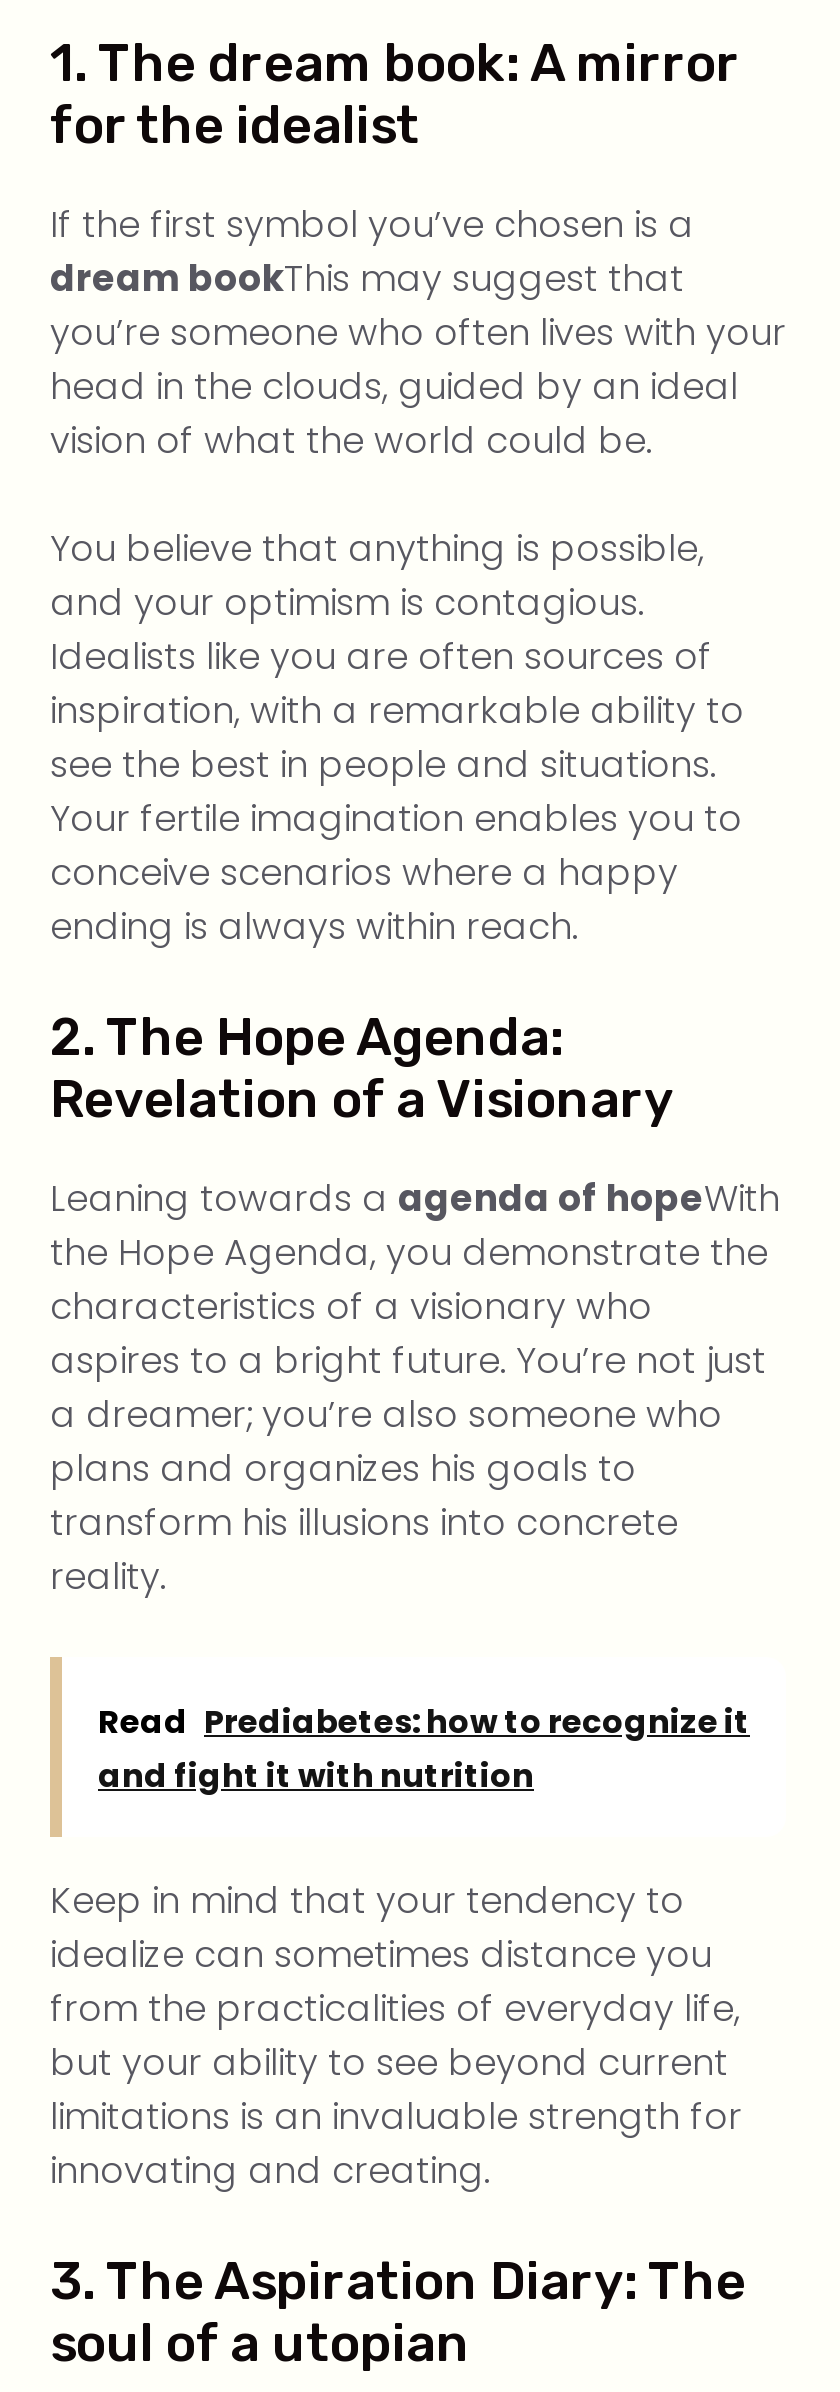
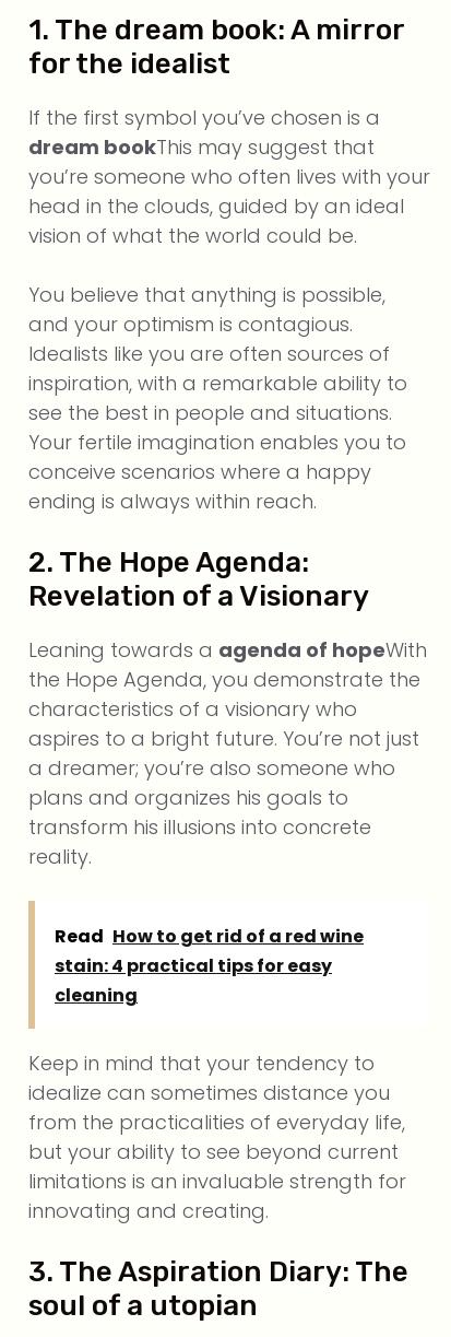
- Read Prediabetes: how to recognize it
- and fight it with nutrition
+ Read How to get rid of a red wine
+ stain: 4 practical tips for easy
+ cleaning
